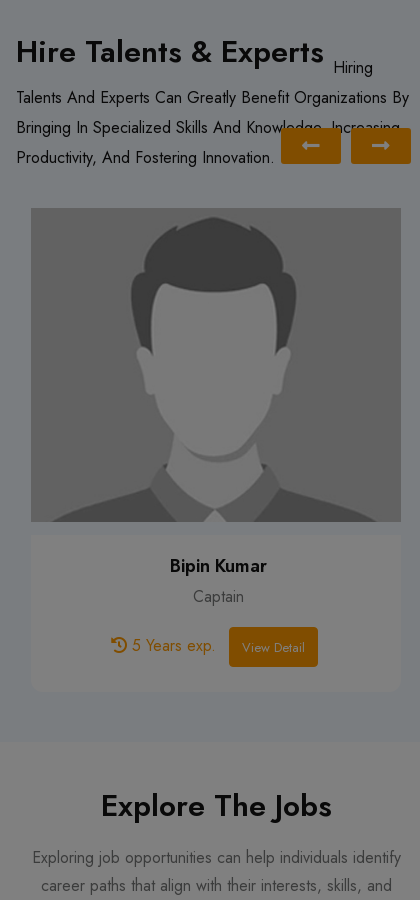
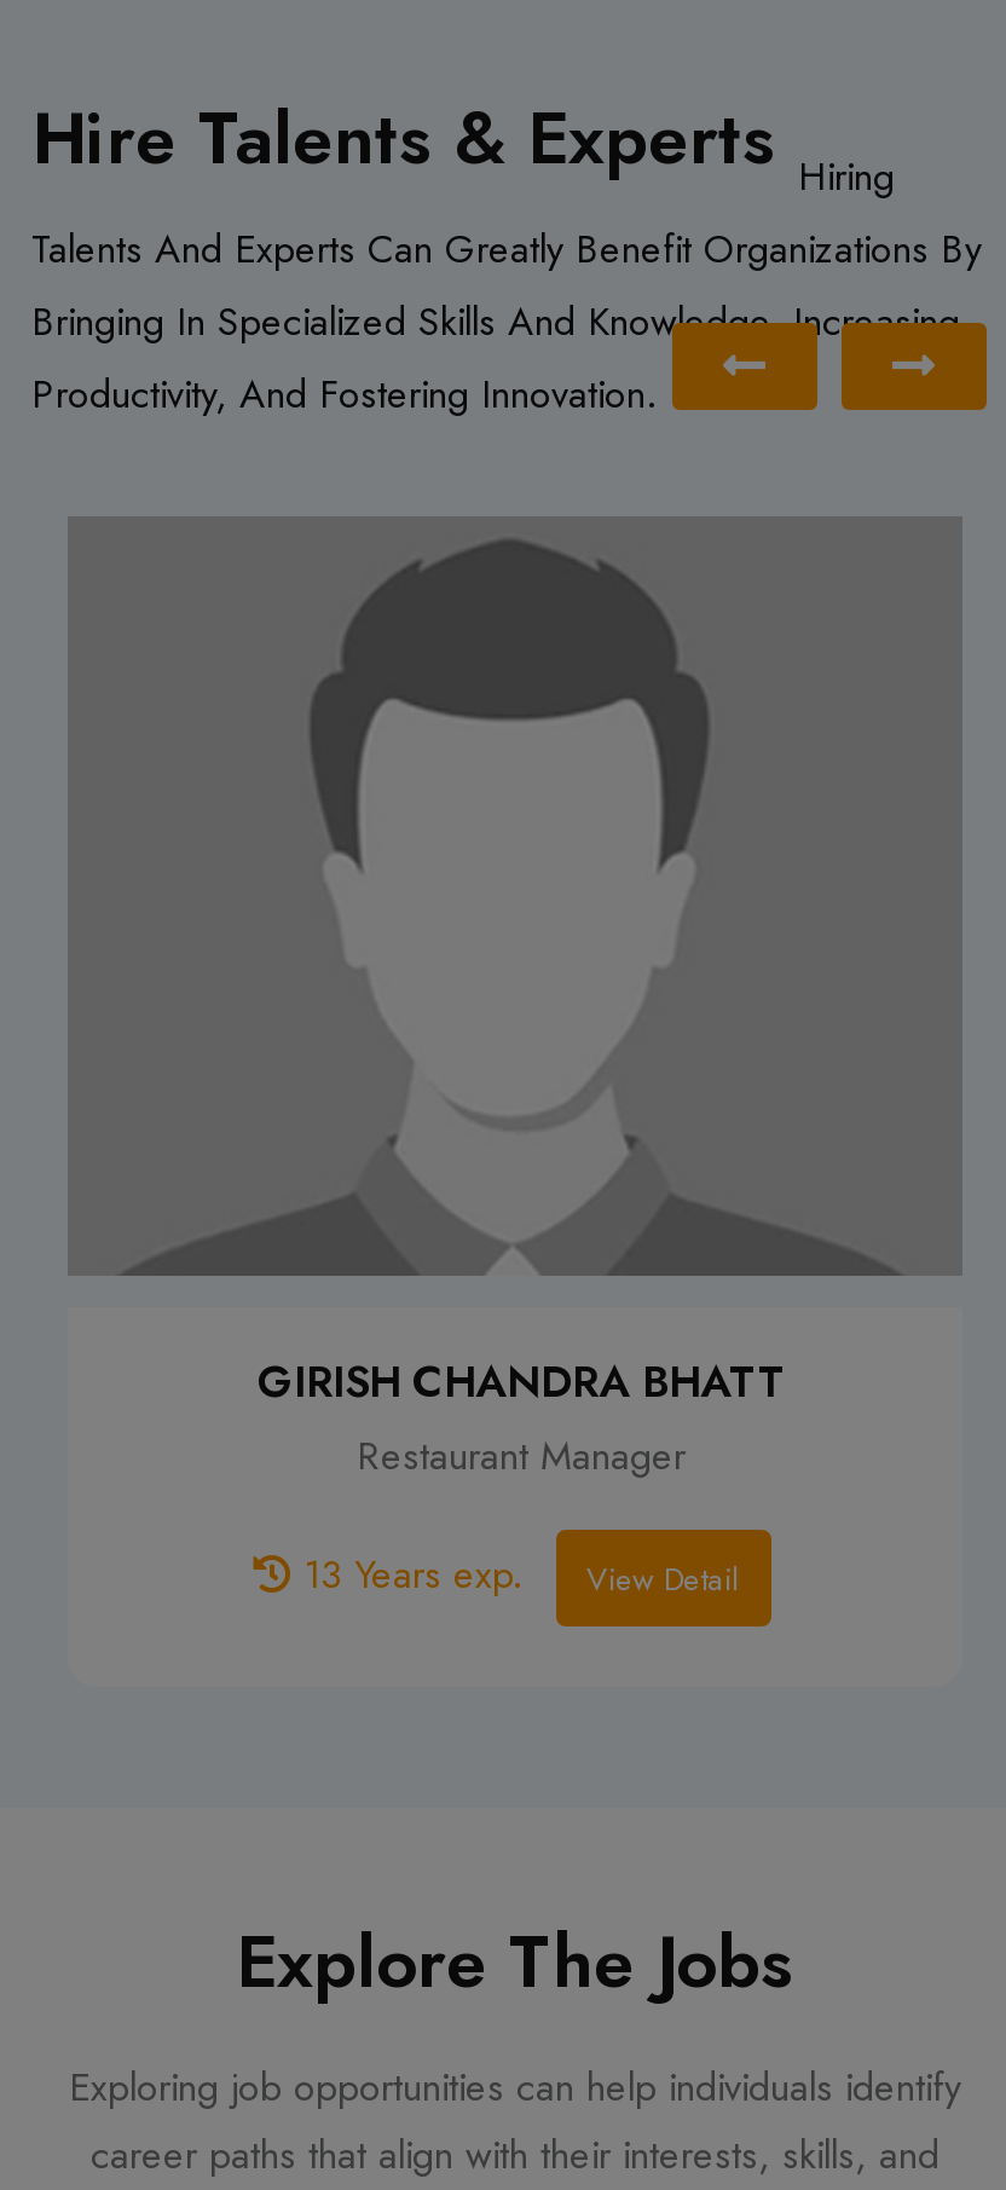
- Bipin Kumar
- Captain
+ GIRISH CHANDRA BHATT
+ Restaurant Manager

- 5 Years exp. View Detail
+ 13 Years exp. View Detail
